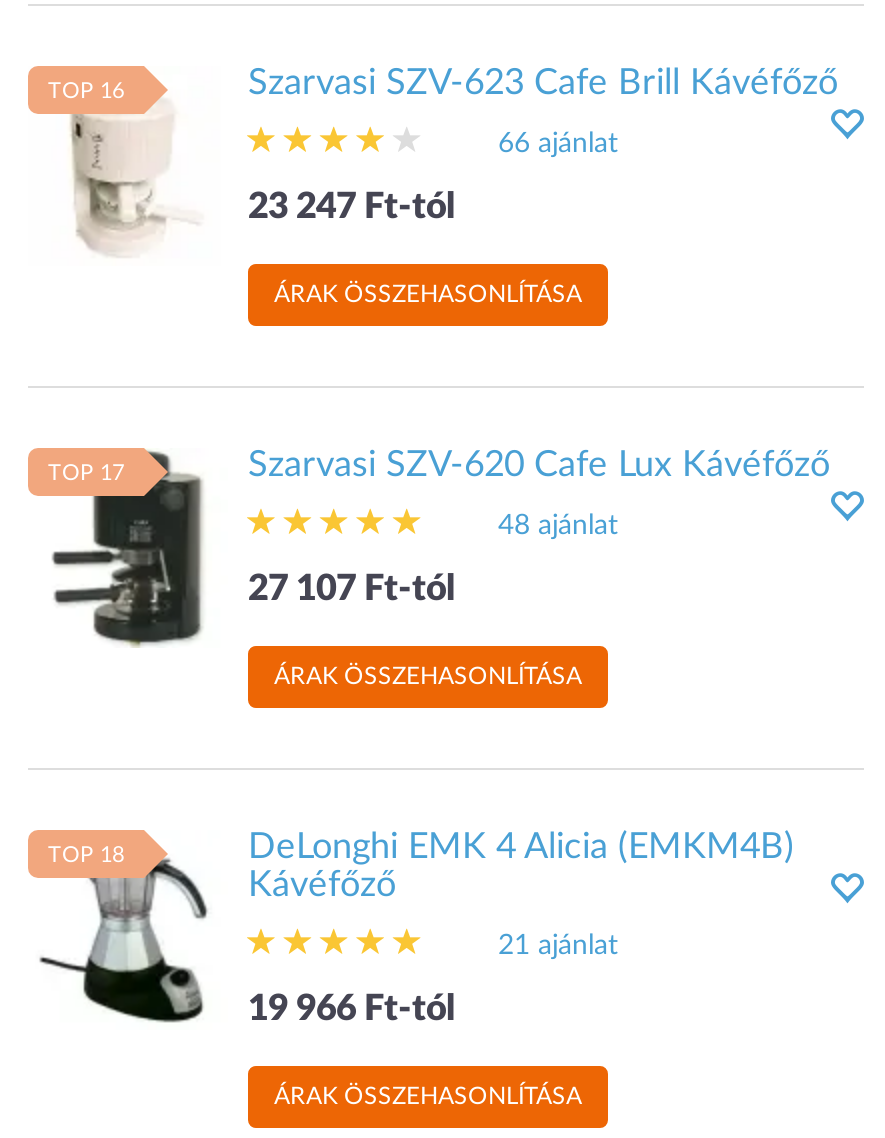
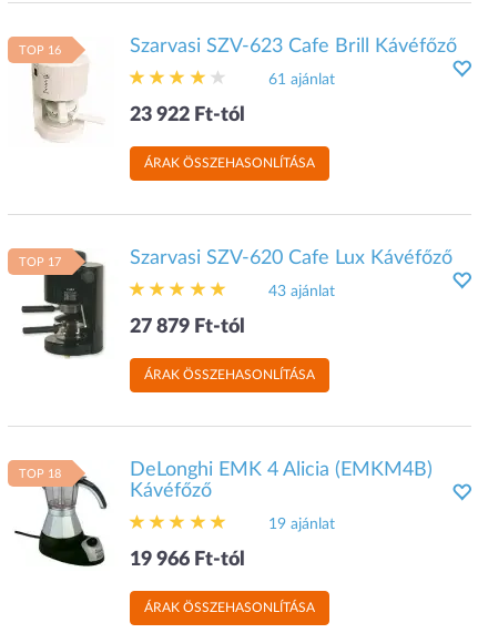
- 66 ajánlat
+ 61 ajánlat

- 23 247 Ft-tól
+ 23 922 Ft-tól

- 48 ajánlat
+ 43 ajánlat

- 27 107 Ft-tól
+ 27 879 Ft-tól

- 21 ajánlat
+ 19 ajánlat
